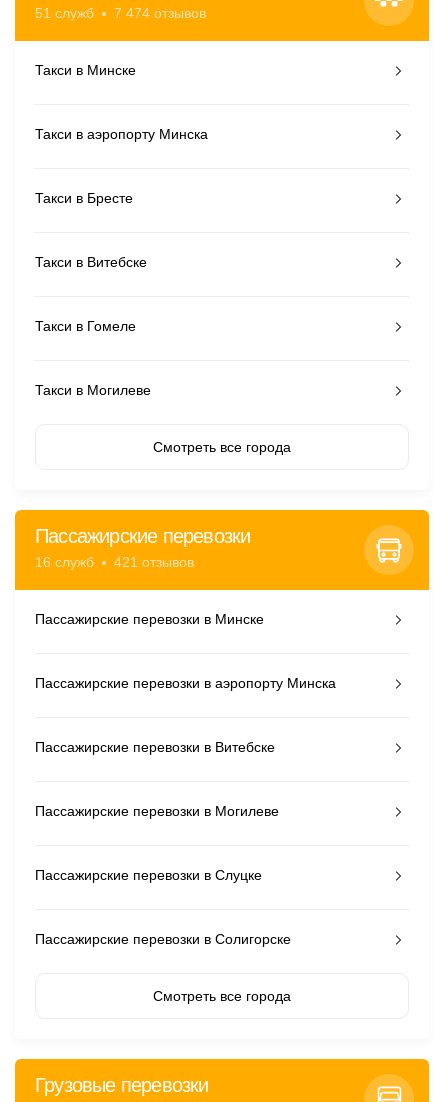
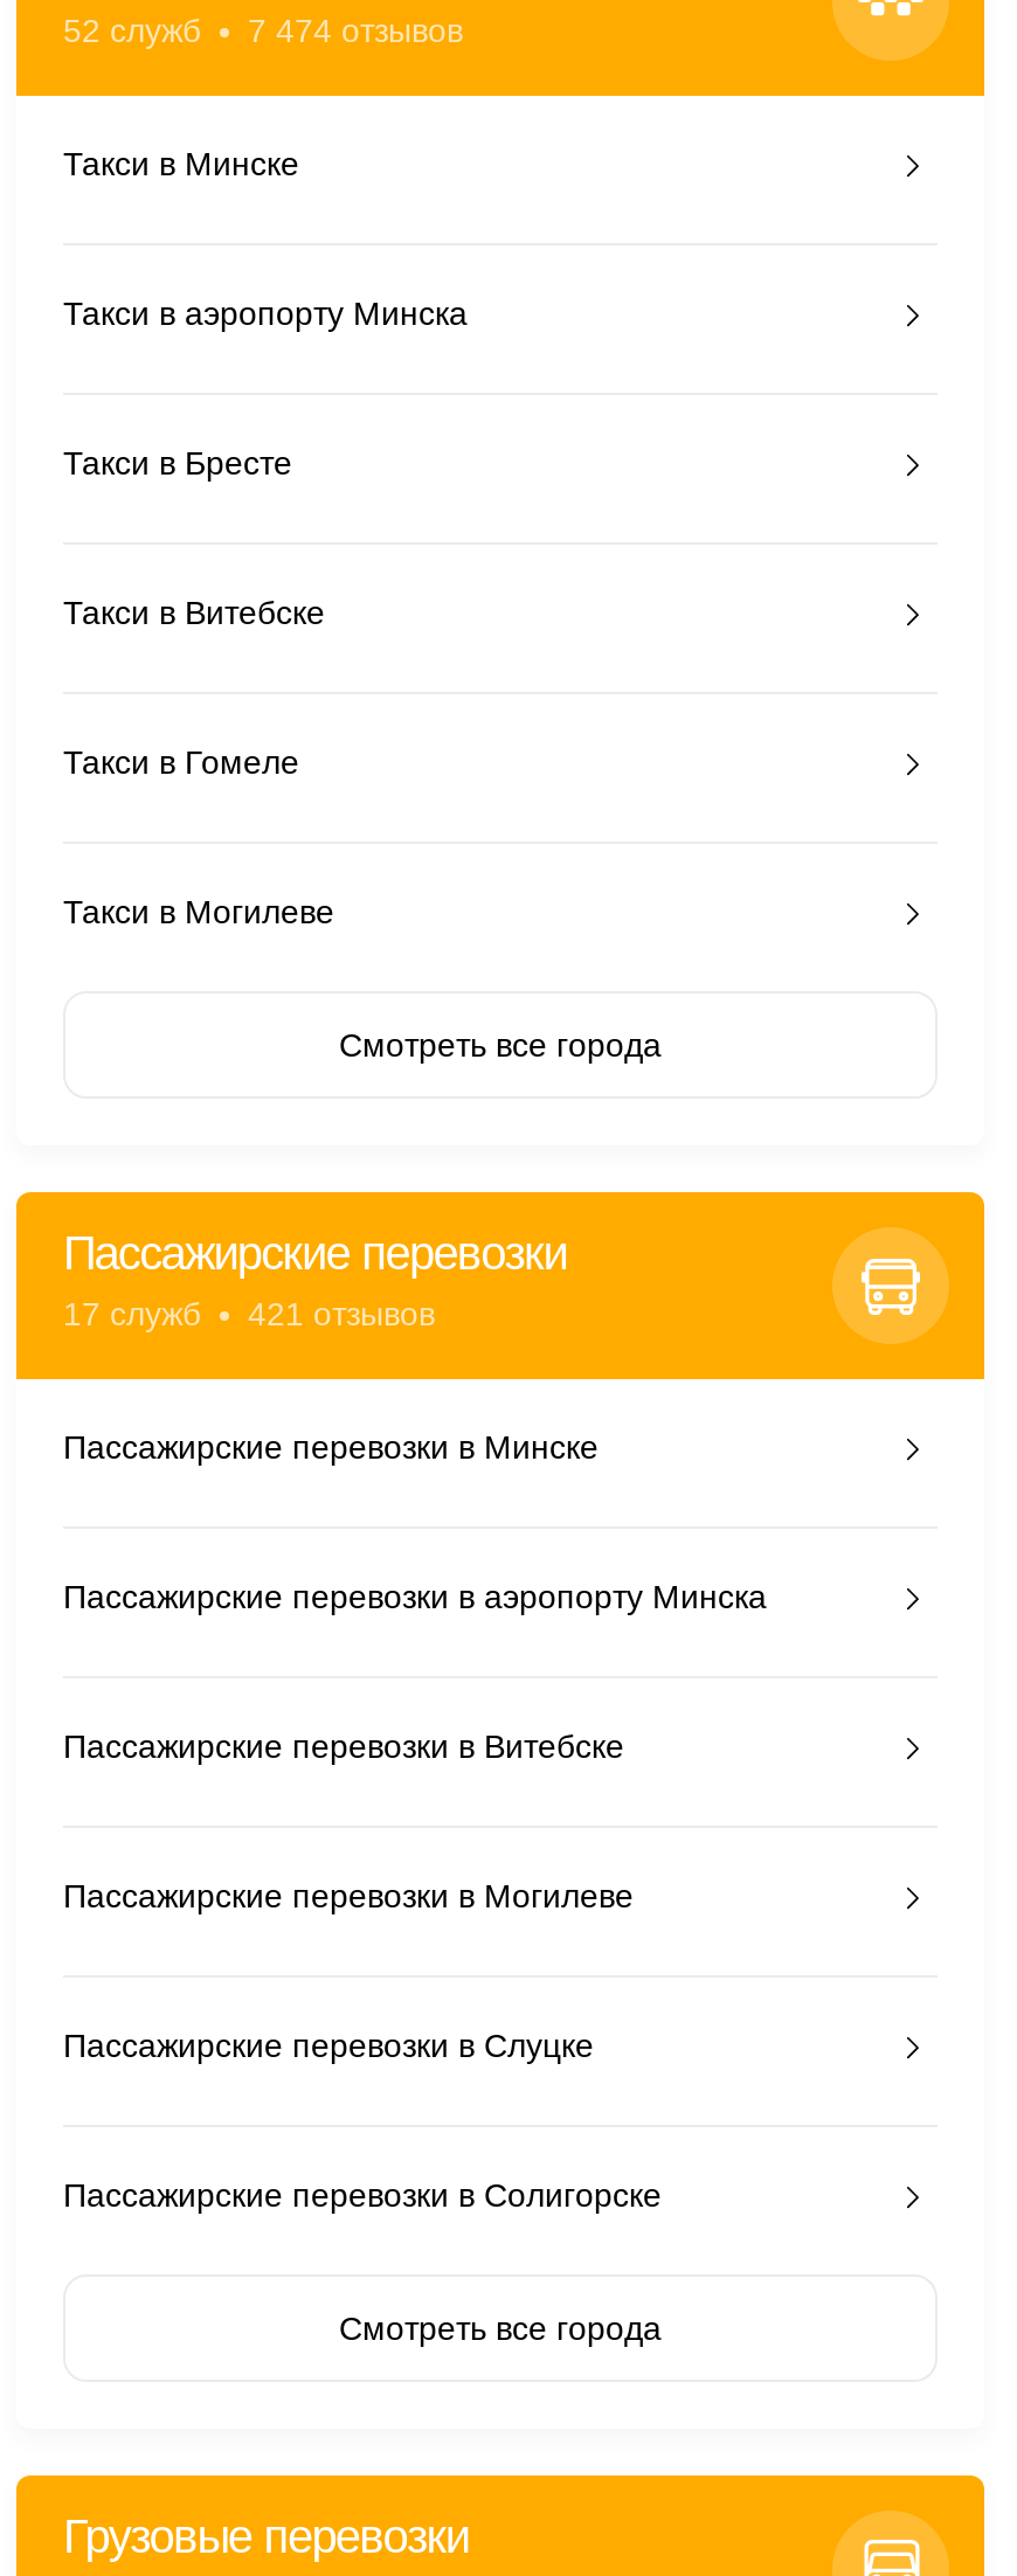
- 51 служб 7 474 отзывов
+ 52 служб 7 474 отзывов

- 16 служб 421 отзывов
+ 17 служб 421 отзывов
